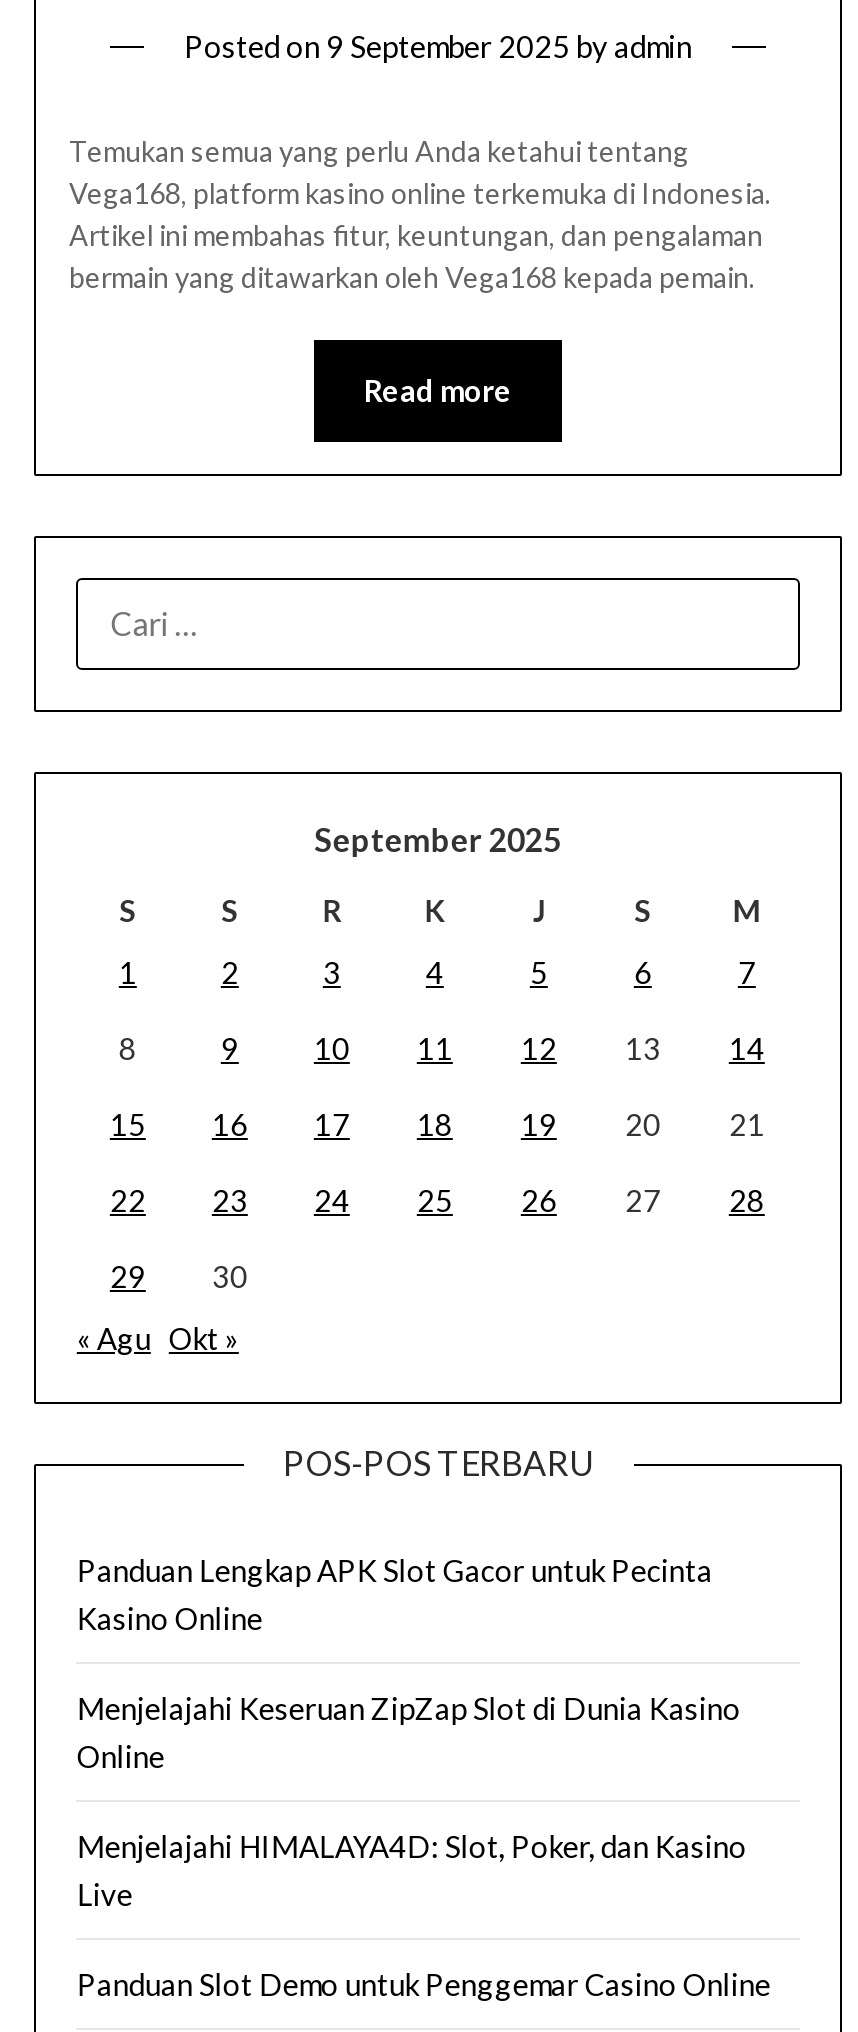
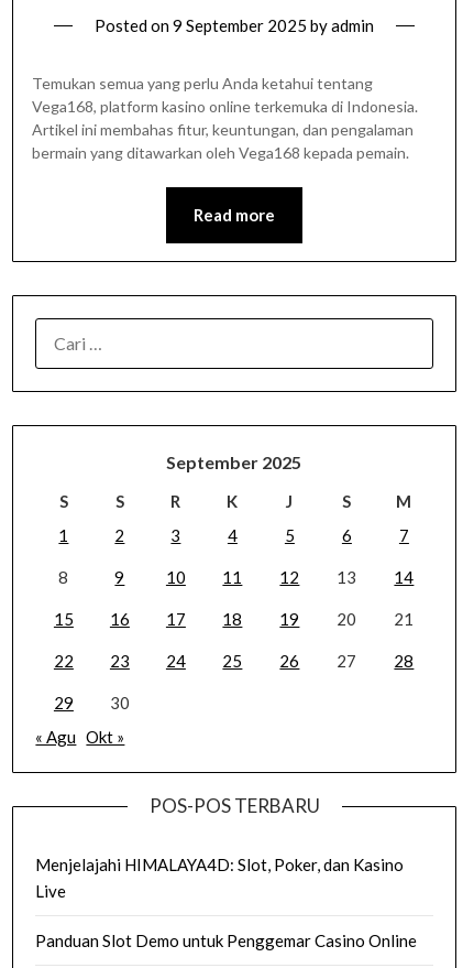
- Panduan Lengkap APK Slot Gacor untuk Pecinta
- Kasino Online
- Menjelajahi Keseruan ZipZap Slot di Dunia Kasino
- Online
